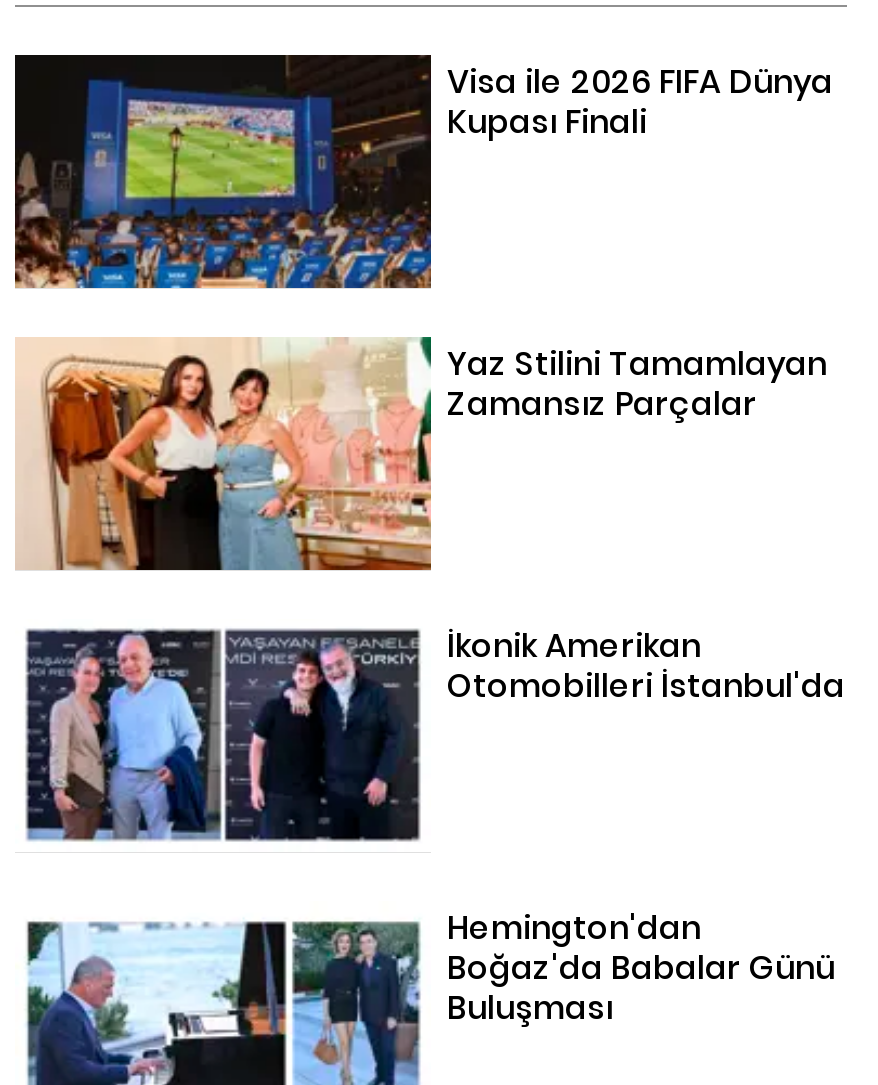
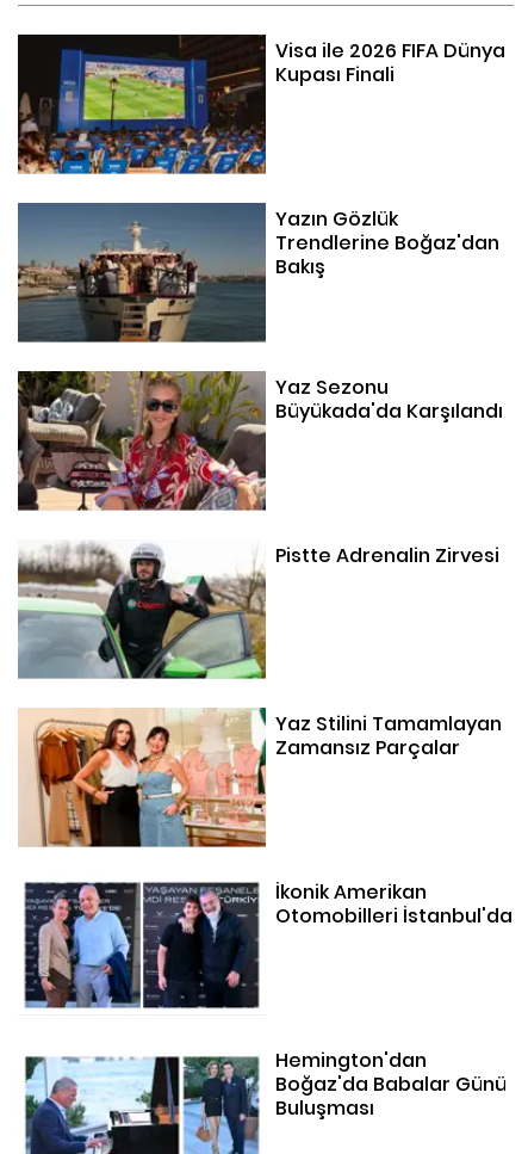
+ [image]
+ Yazın Gözlük
+ Trendlerine Boğaz'dan
+ Bakış

+ [image]
+ Yaz Sezonu
+ Büyükada'da Karşılandı

+ [image]
+ Pistte Adrenalin Zirvesi
